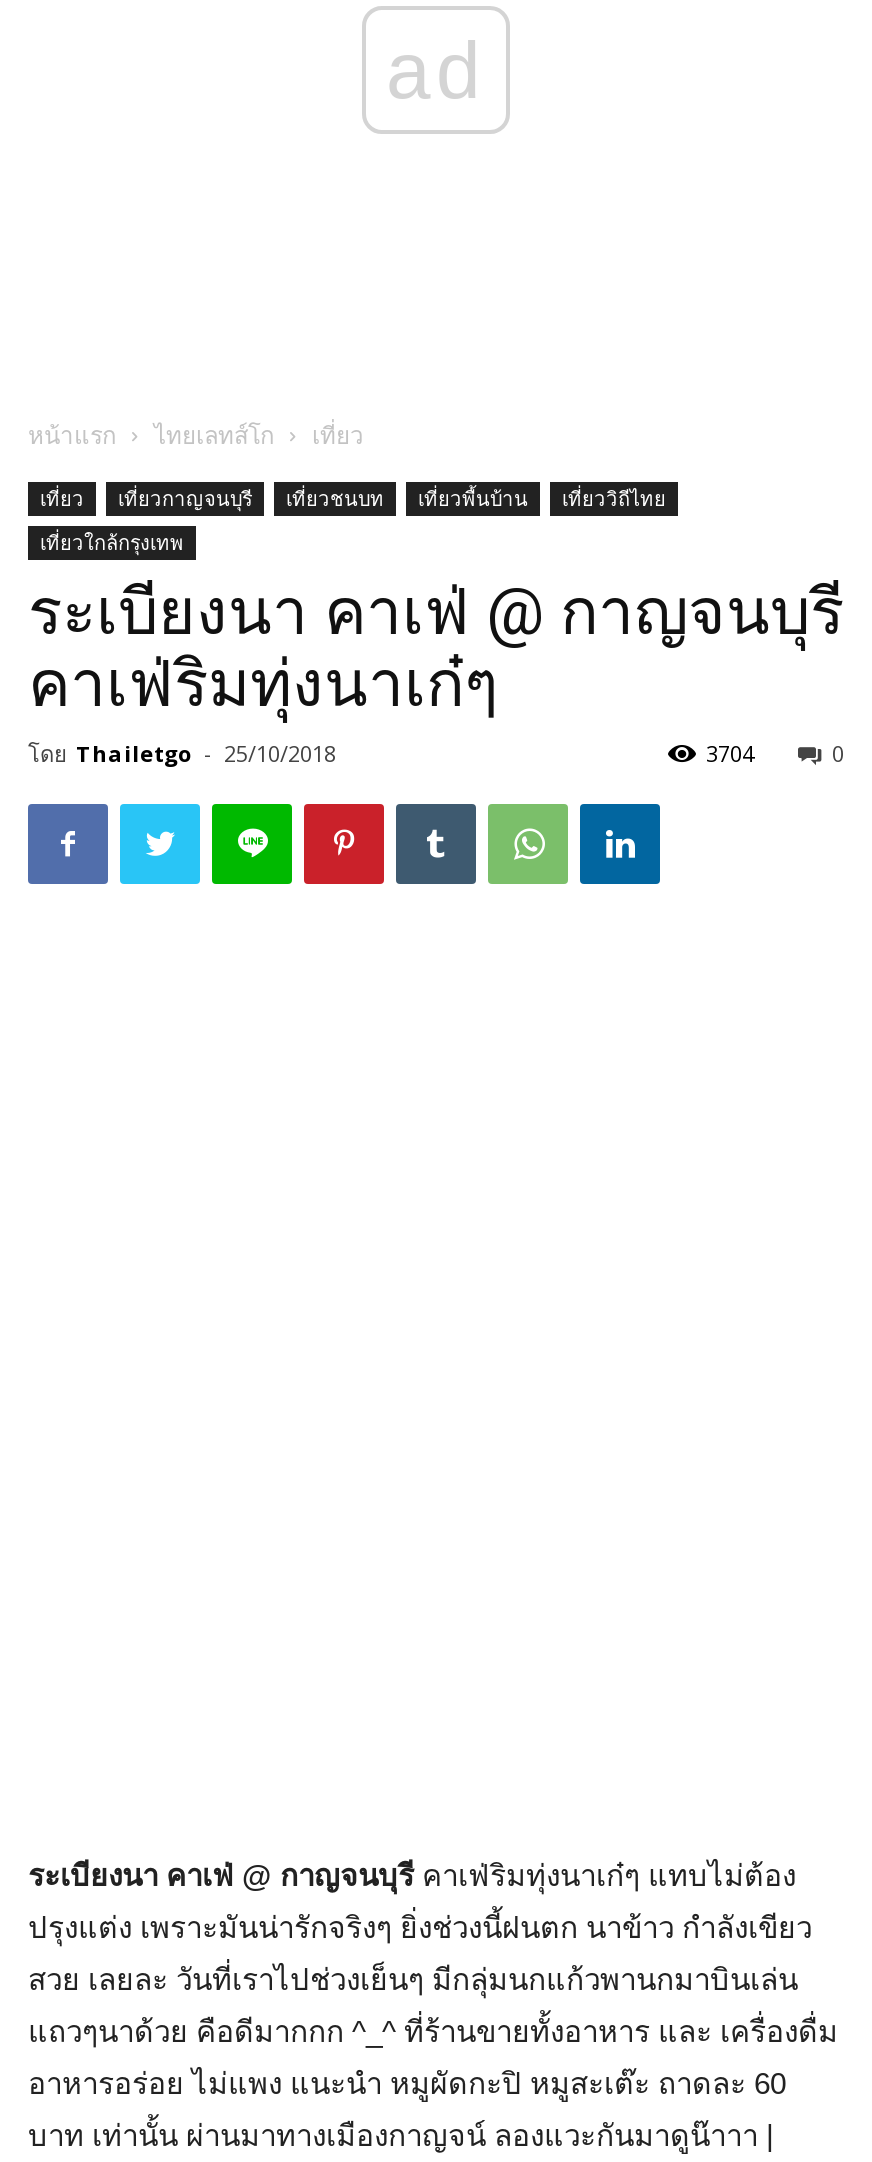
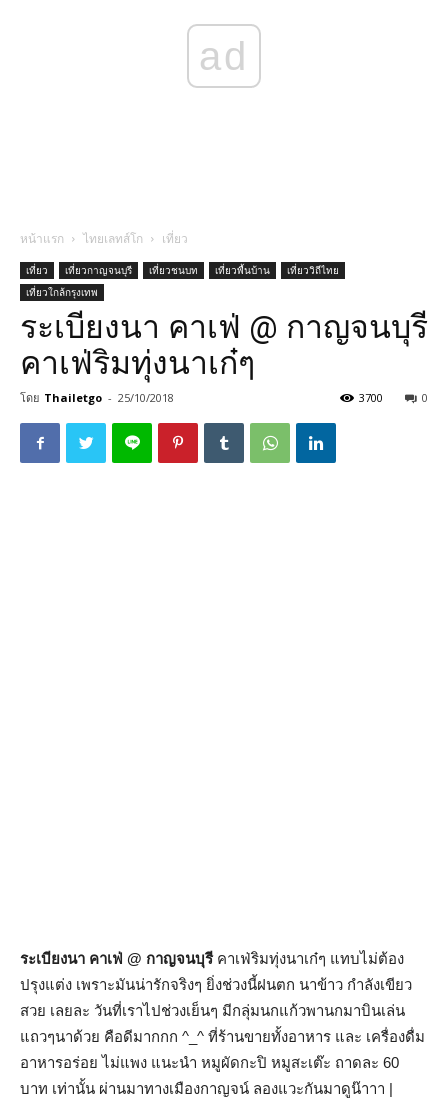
- 3704
+ 3700
